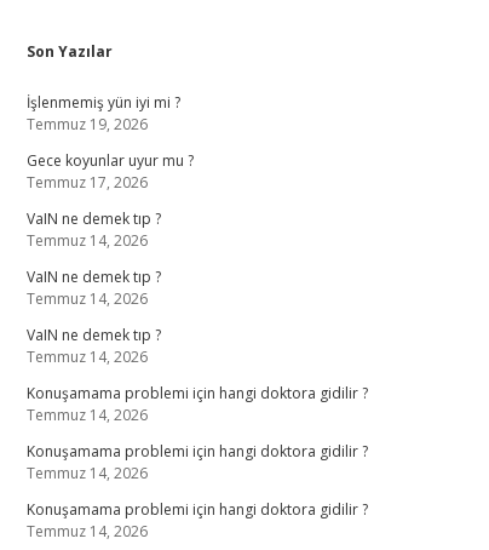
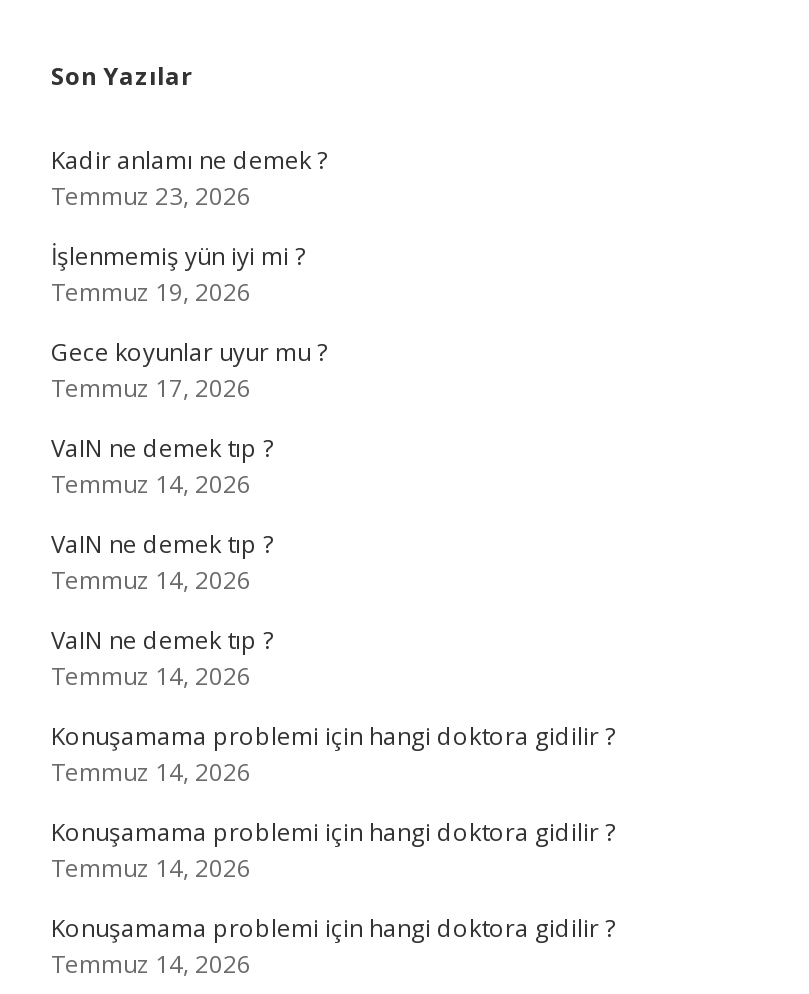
+ Kadir anlamı ne demek ?
+ Temmuz 23, 2026
